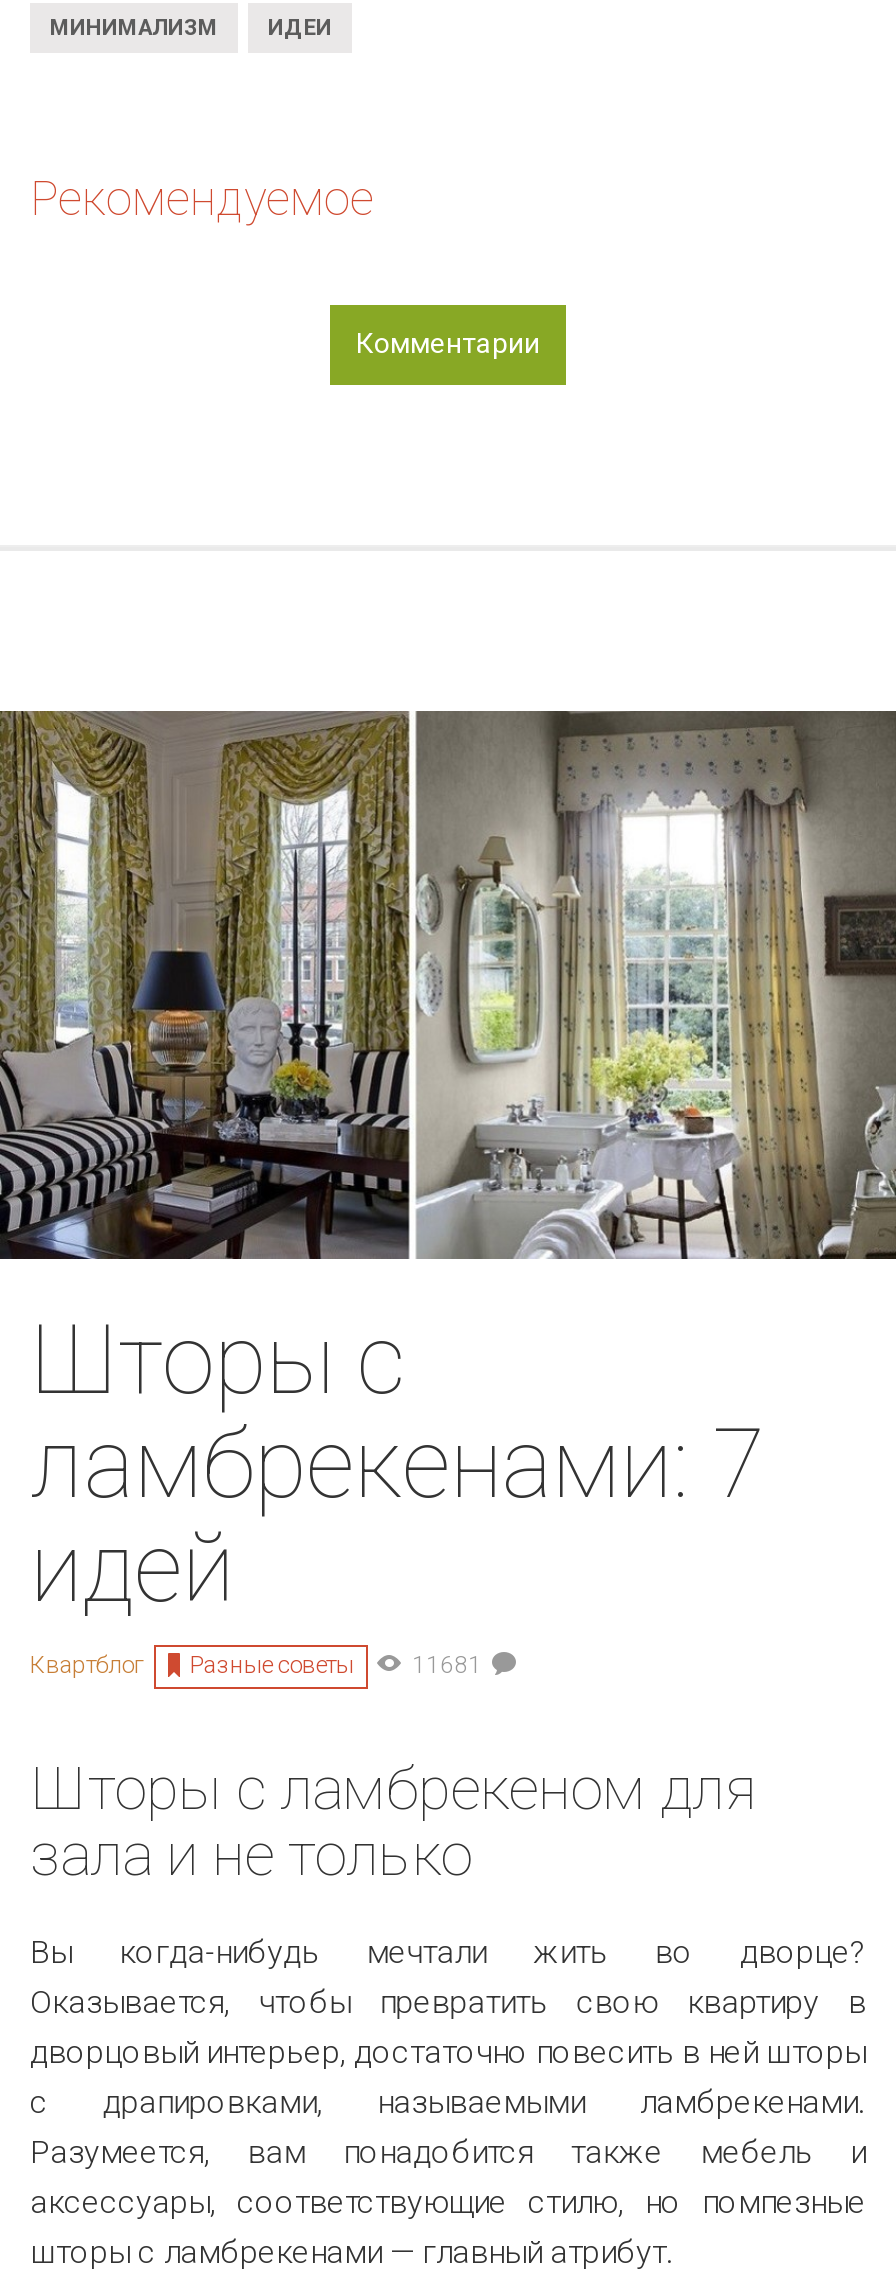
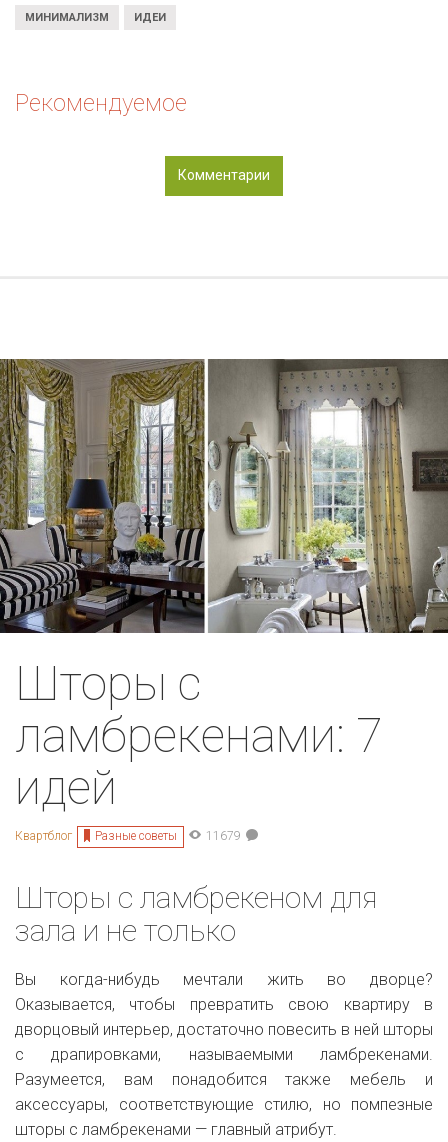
- 11681
+ 11679
